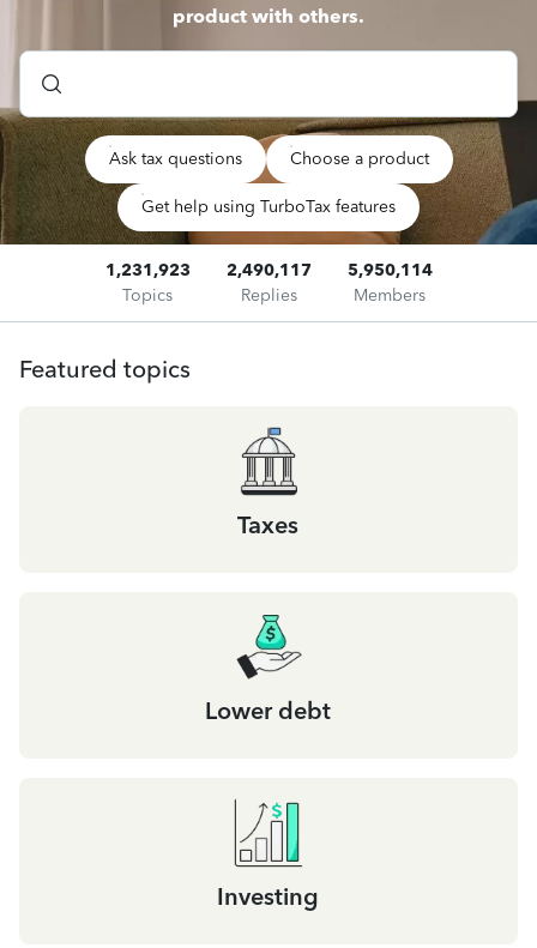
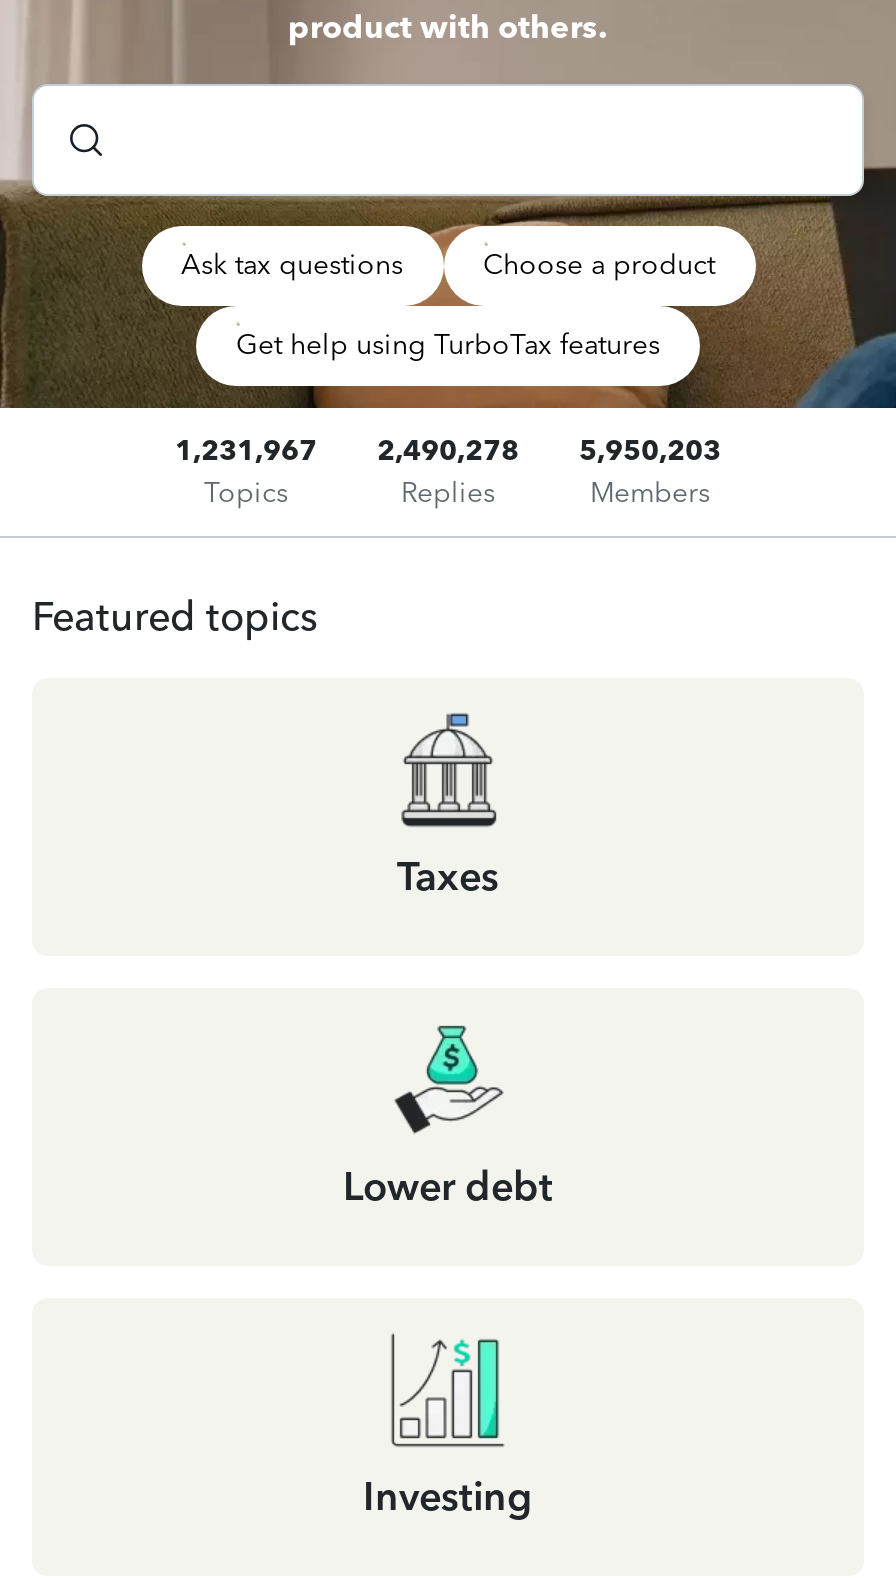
- 1,231,923
+ 1,231,967

- 2,490,117
+ 2,490,278

- 5,950,114
+ 5,950,203
